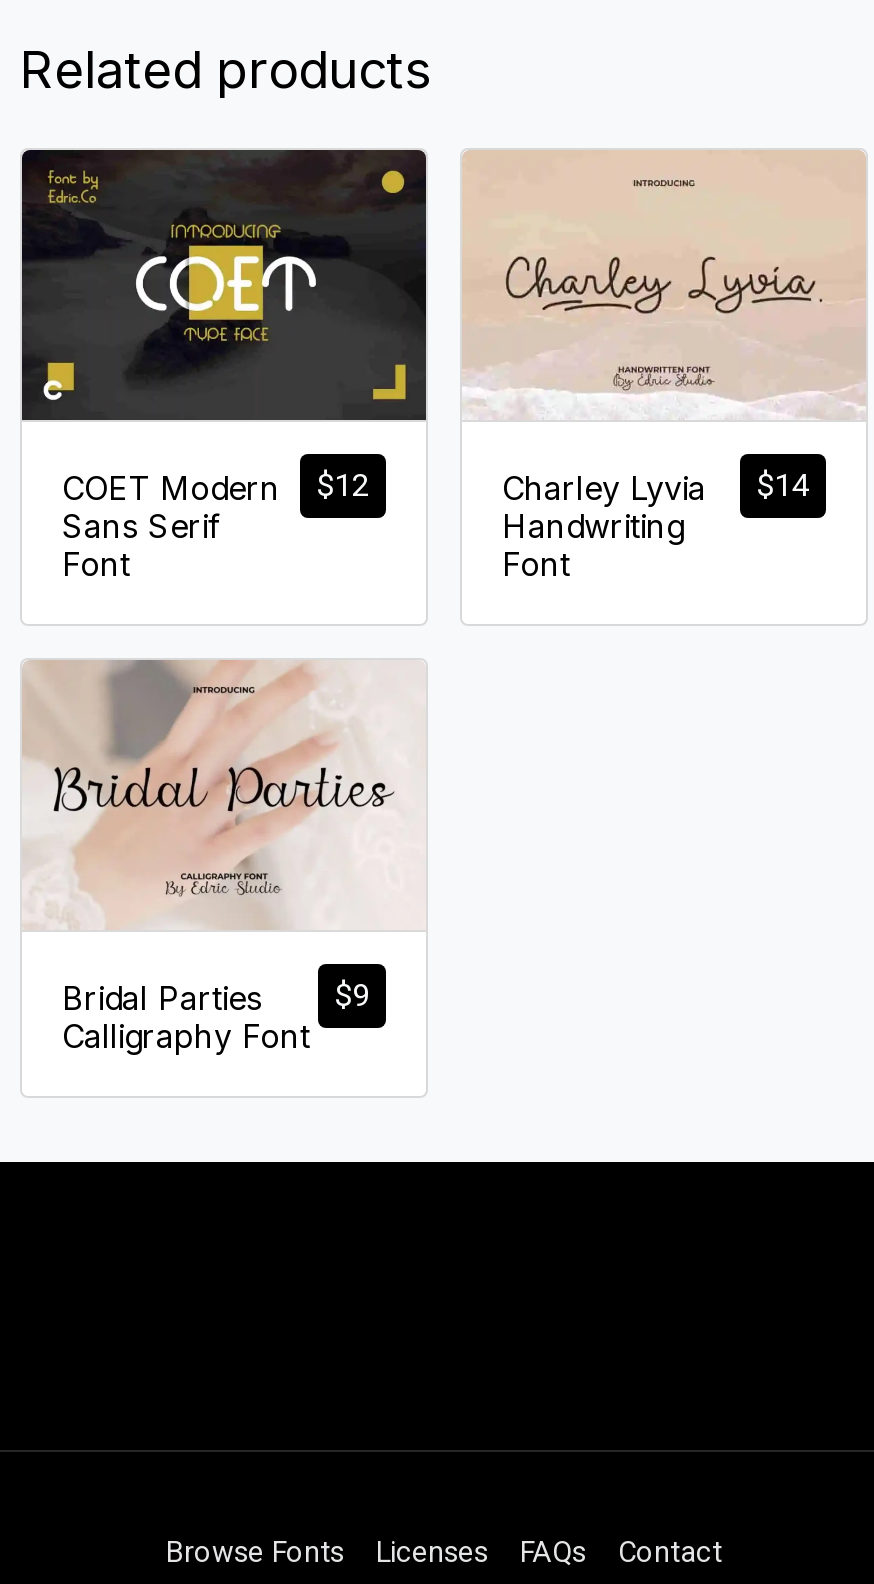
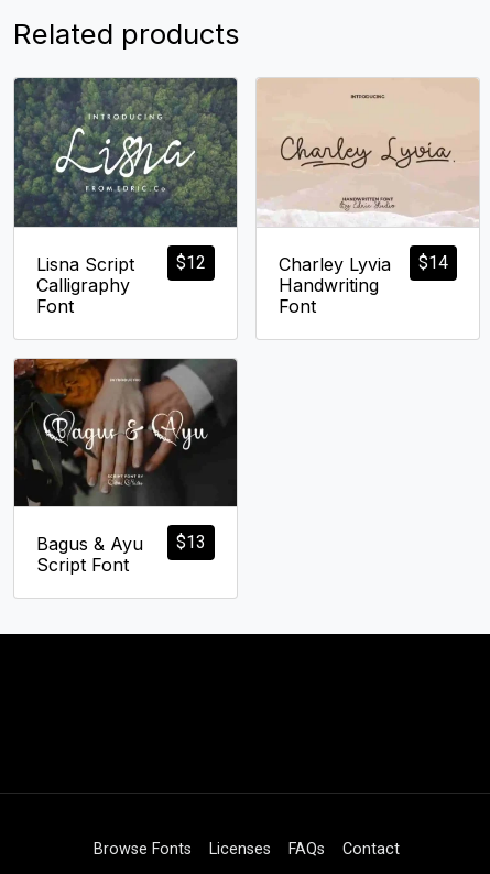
- [image]
- COET Modern
- Sans Serif
+ [image]
+ Lisna Script
+ Calligraphy

- [image]
- $9
- Bridal Parties
- Calligraphy Font
+ [image]
+ $13
+ Bagus & Ayu
+ Script Font
